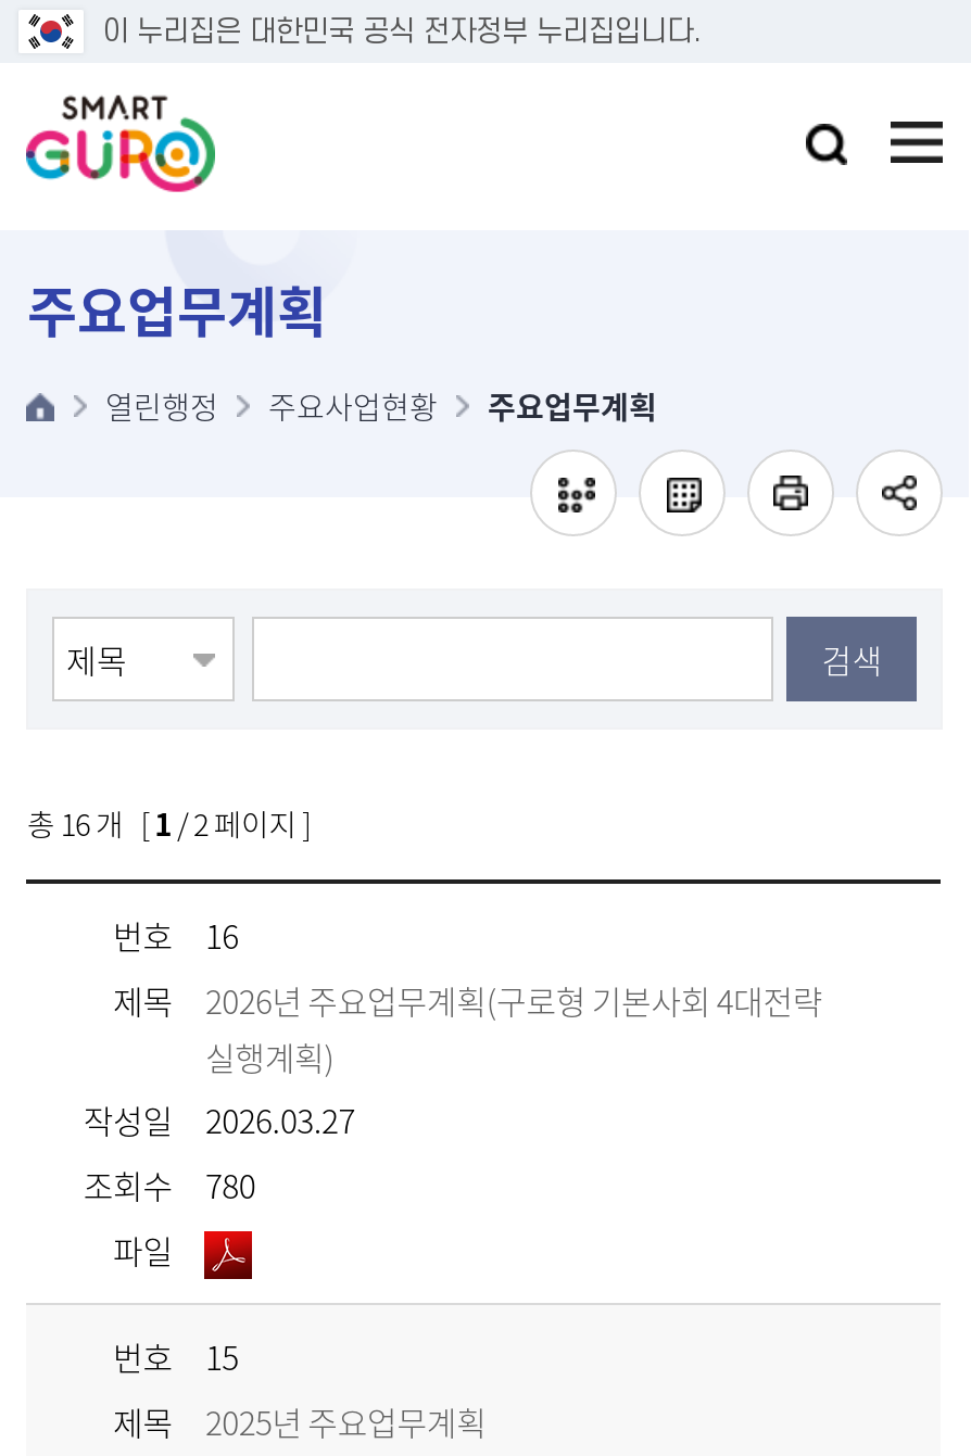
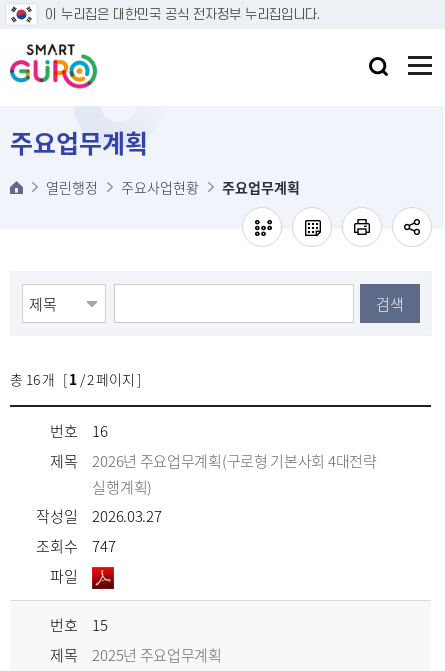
- 조회수 780
+ 조회수 747
